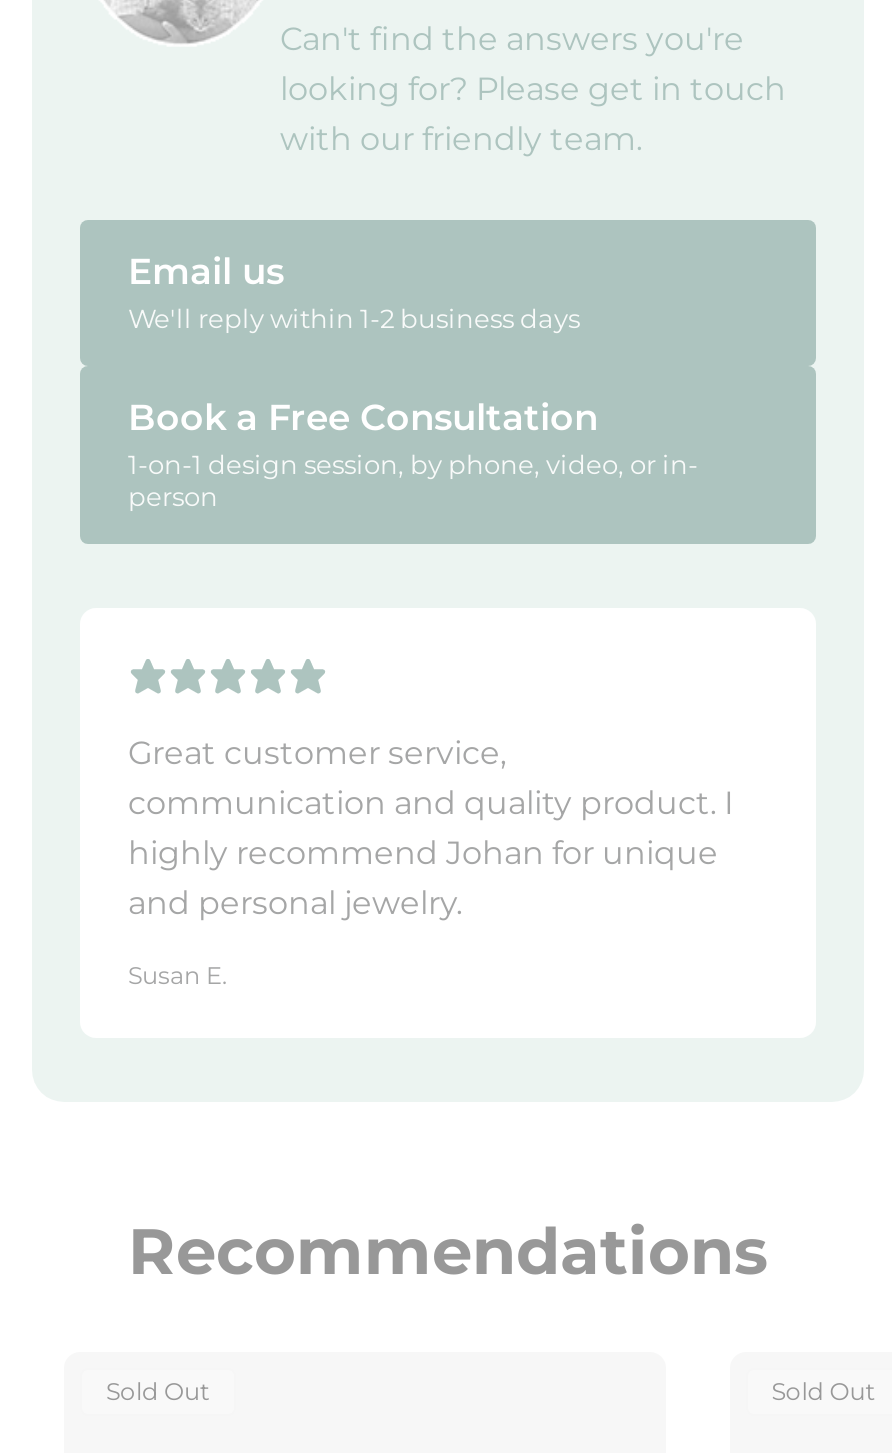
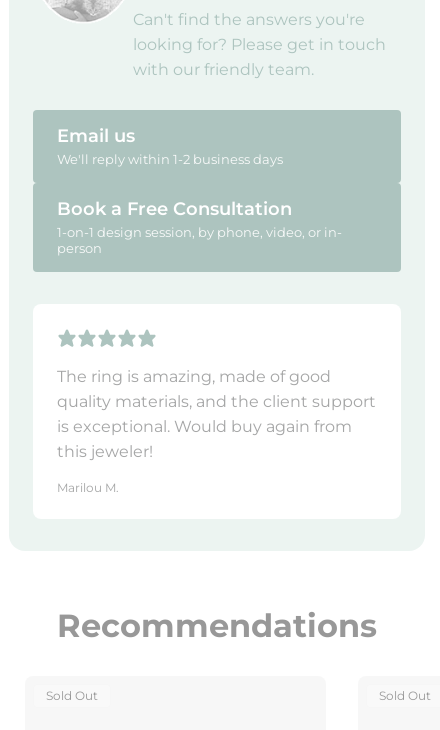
- Great customer service,
- communication and quality product. I
- highly recommend Johan for unique
- and personal jewelry.
+ The ring is amazing, made of good
+ quality materials, and the client support
+ is exceptional. Would buy again from
+ this jeweler!

- Susan E.
+ Marilou M.
